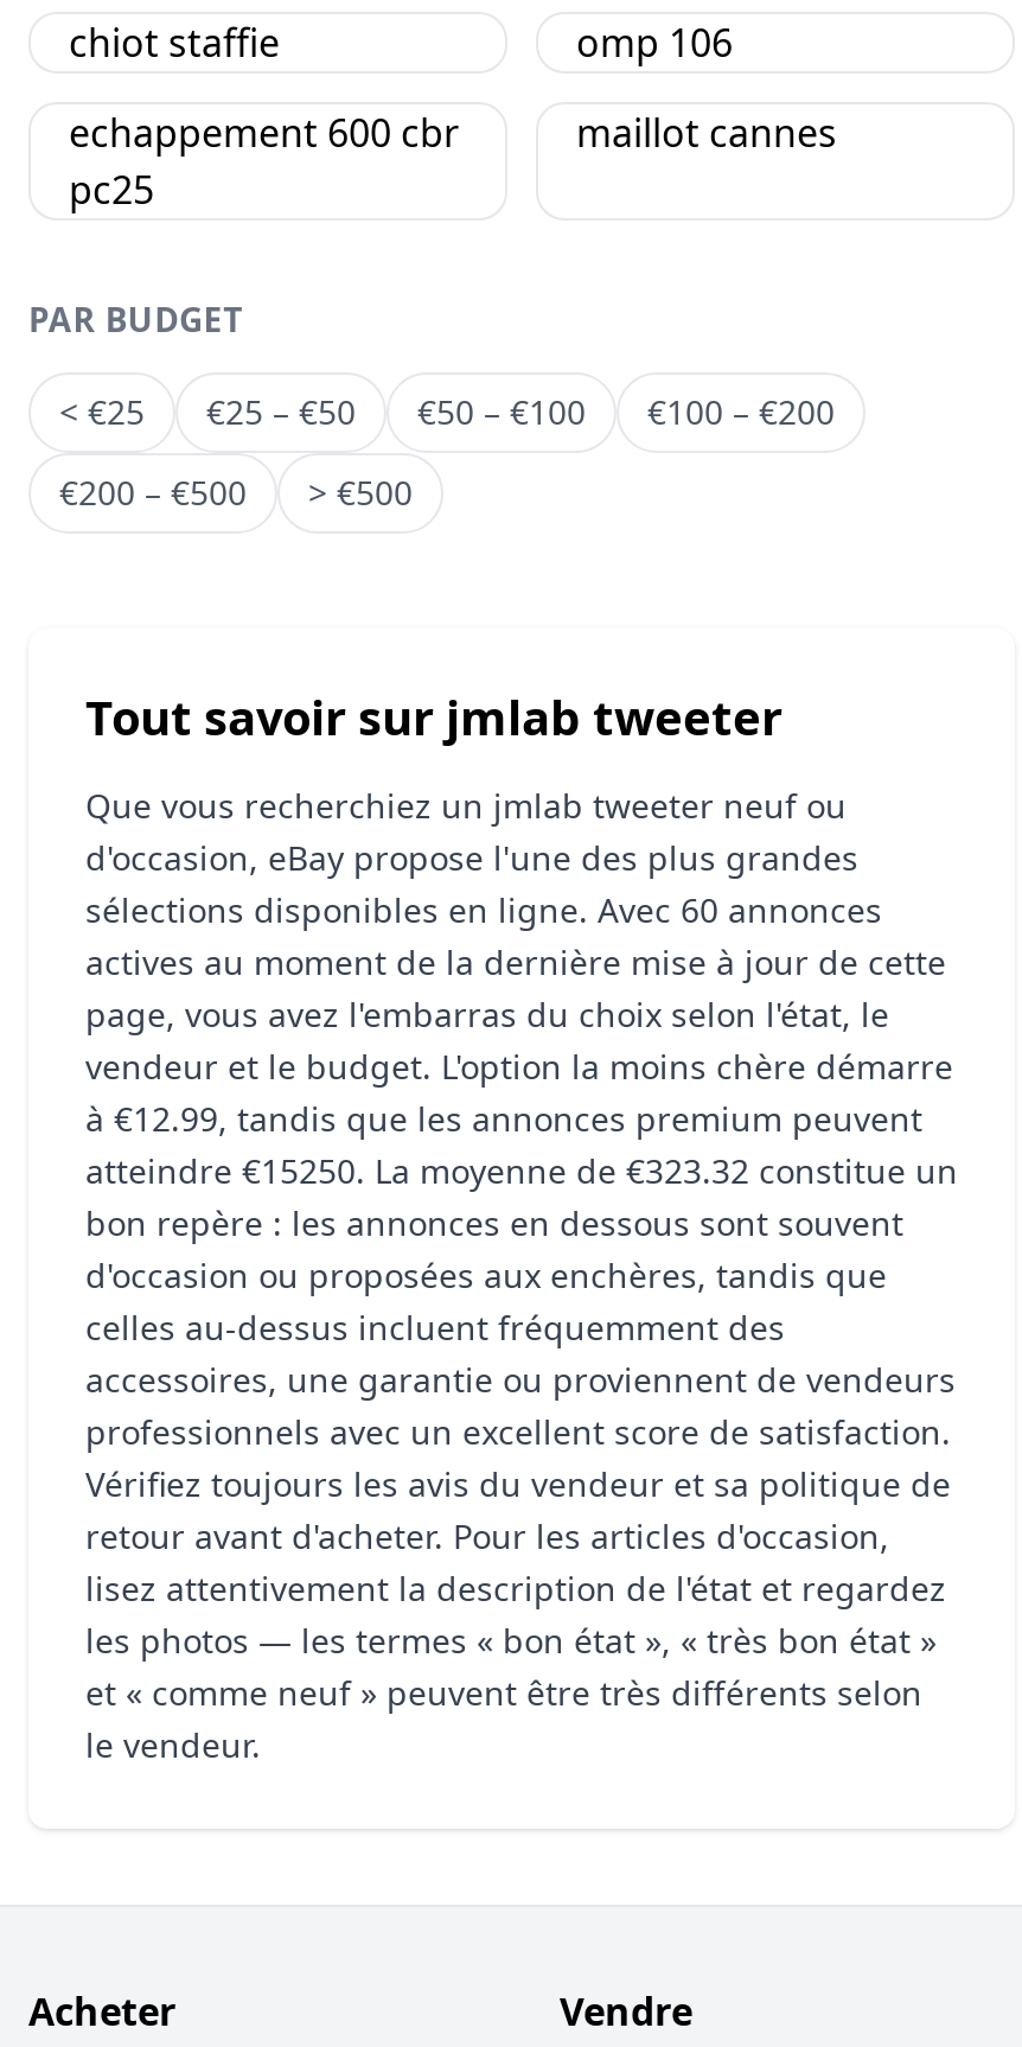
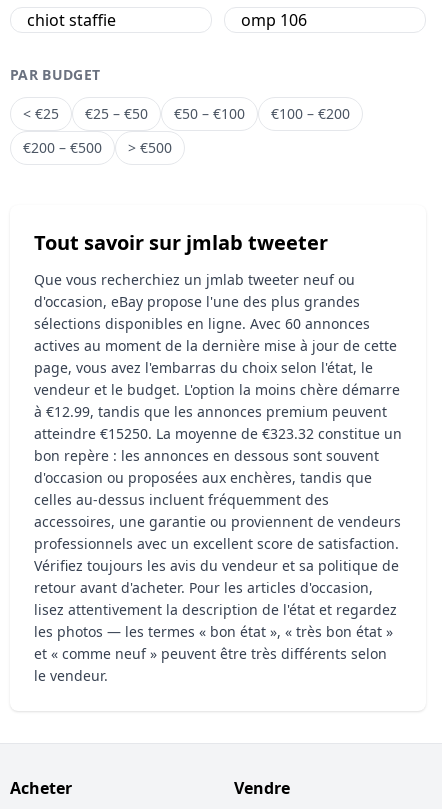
- echappement 600 cbr
- pc25

- maillot cannes
